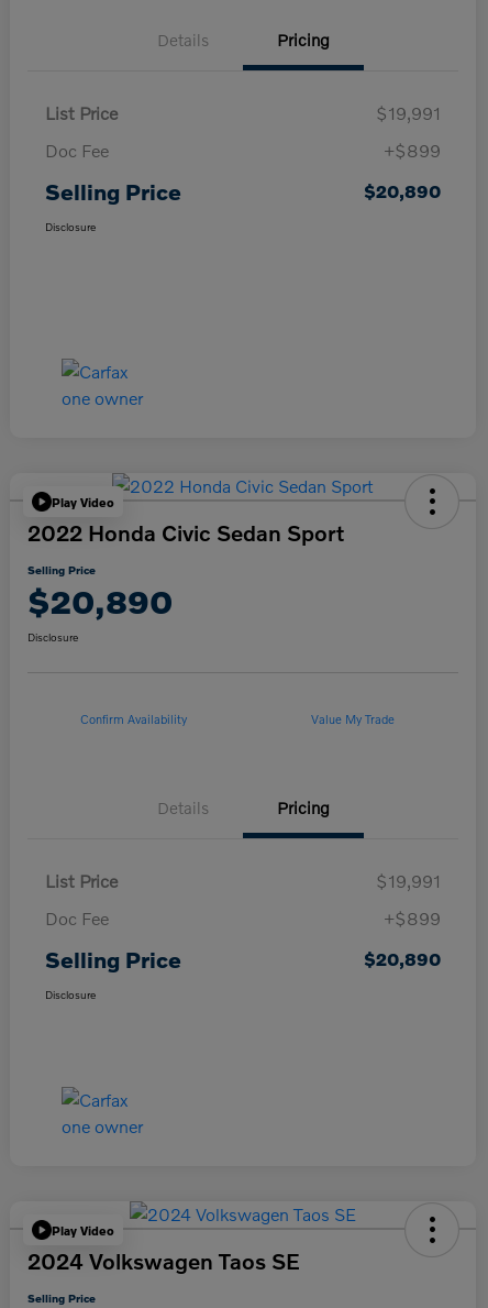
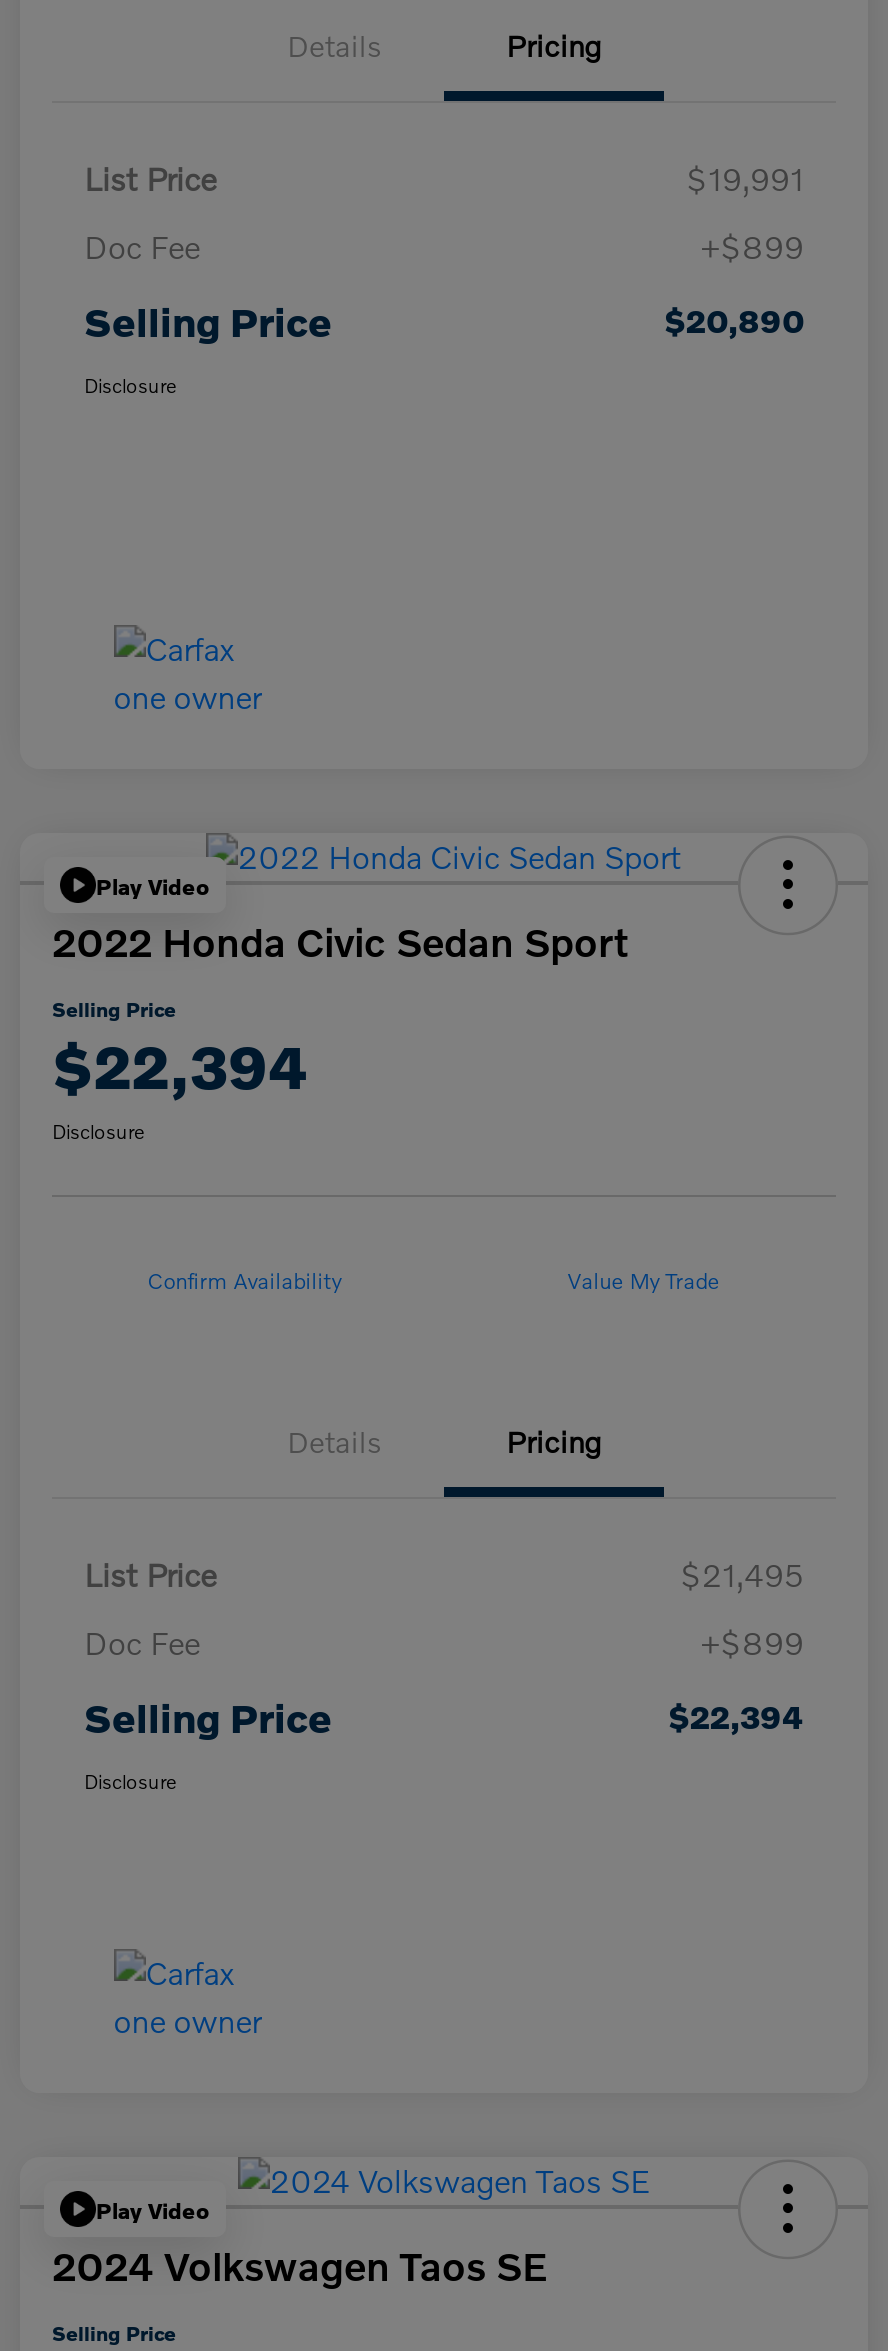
- $20,890
+ $22,394

- $19,991
+ $21,495

- $20,890
+ $22,394
